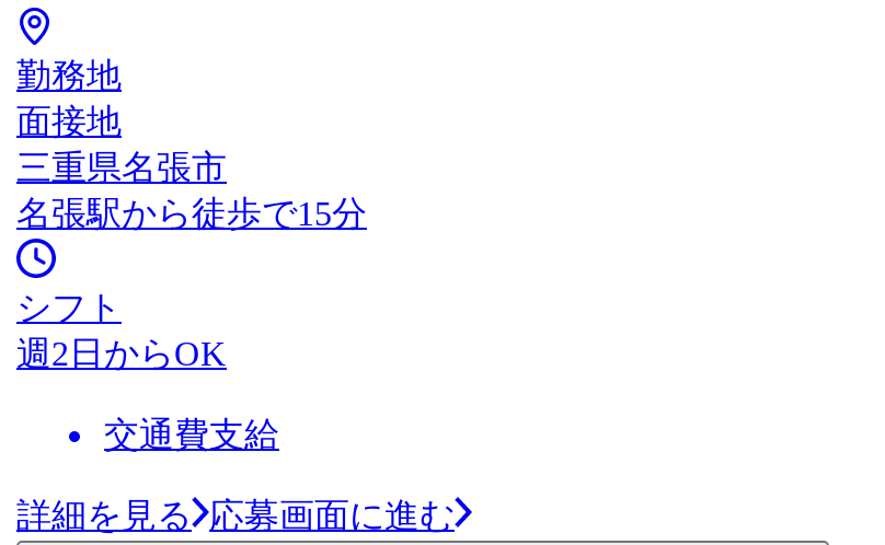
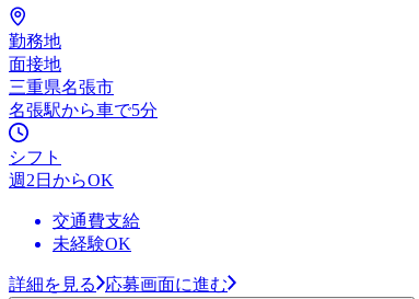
- 名張駅から徒歩で15分
+ 名張駅から車で5分

+ 未経験OK
